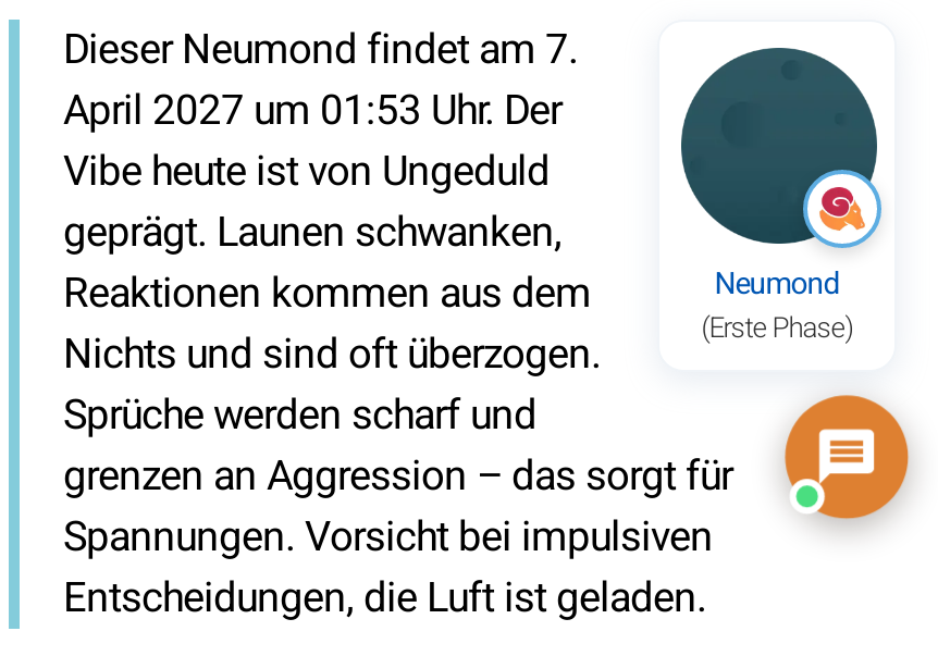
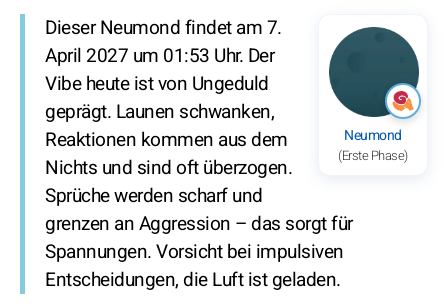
- [image]
